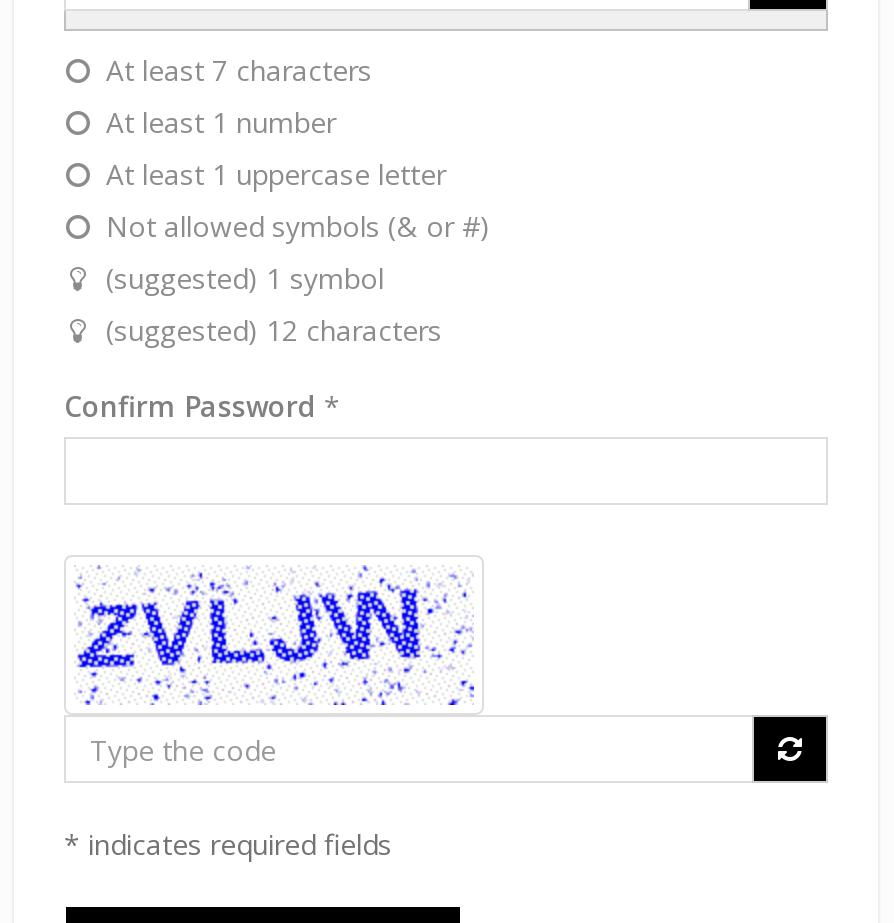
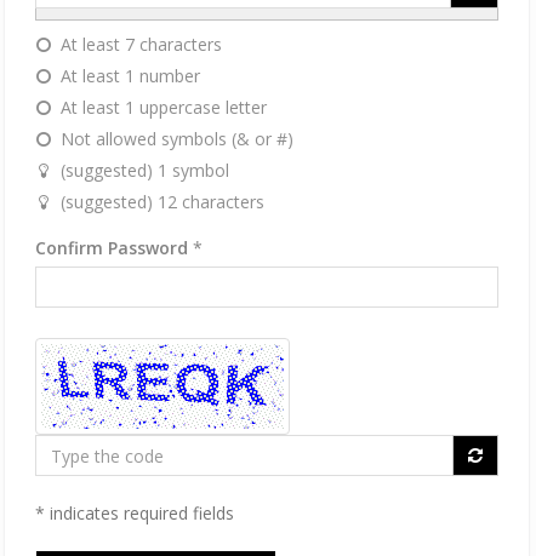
- [image]
+ [image]
